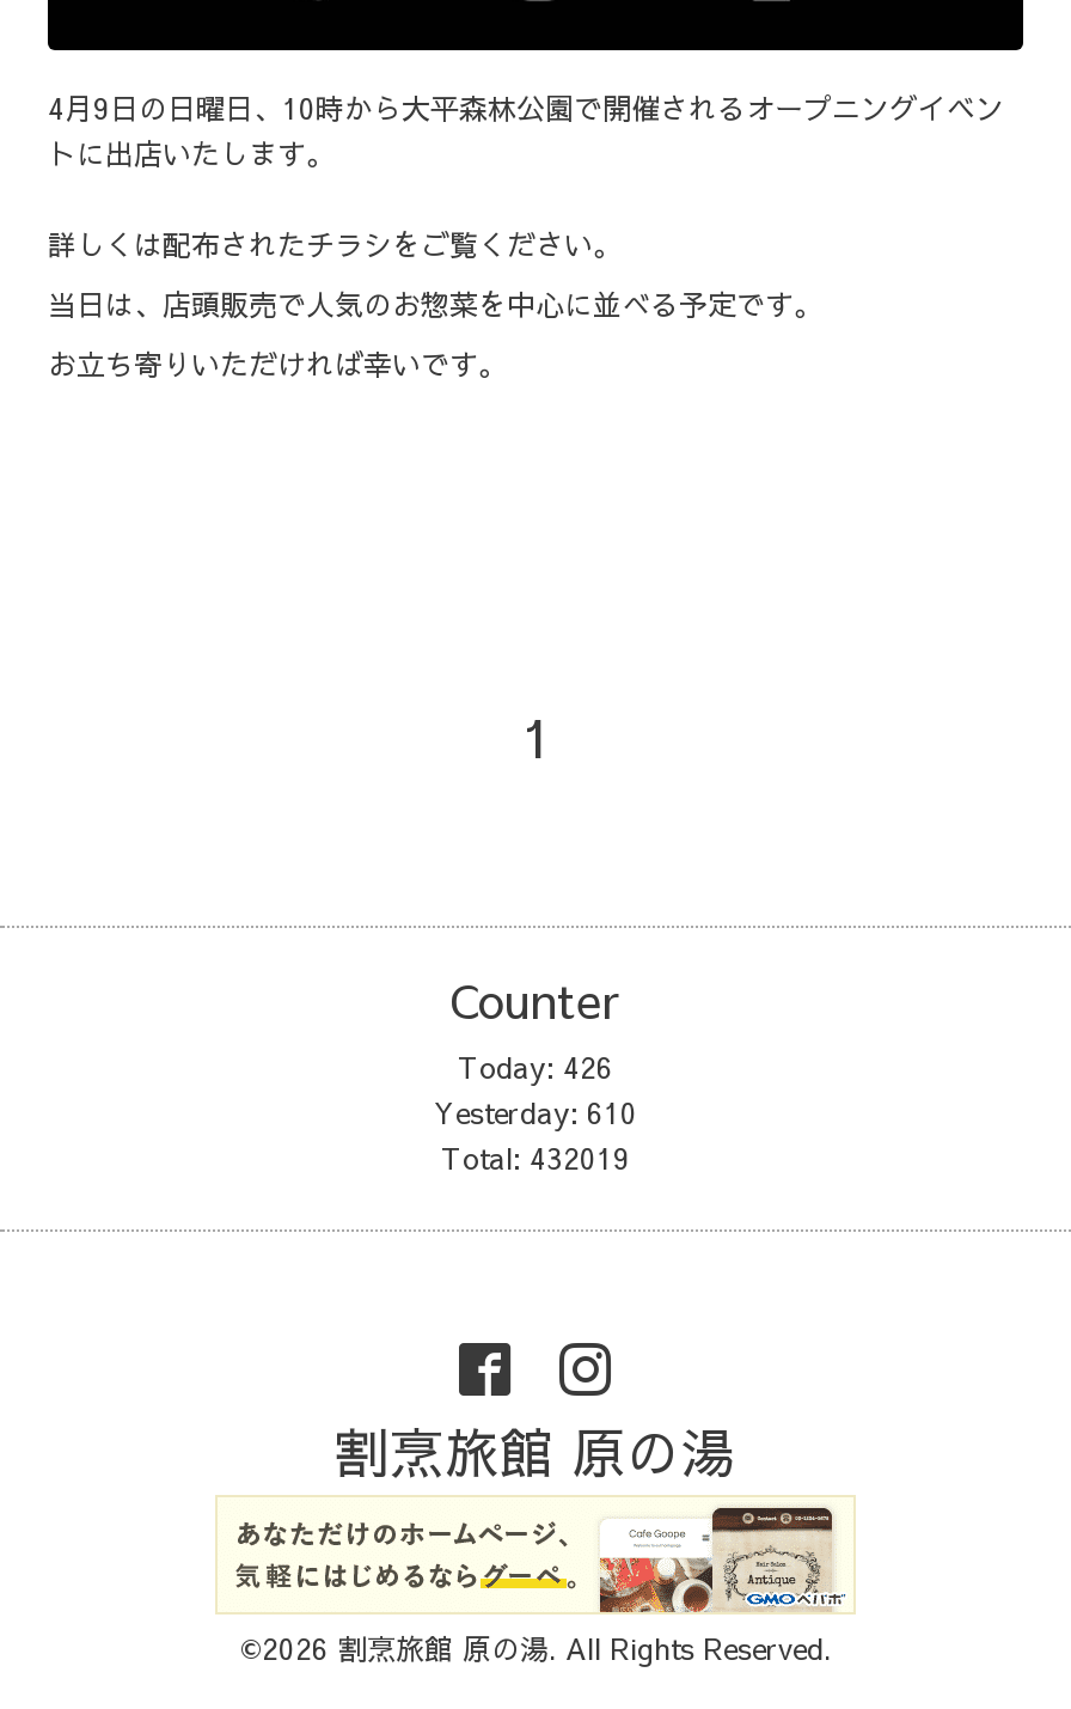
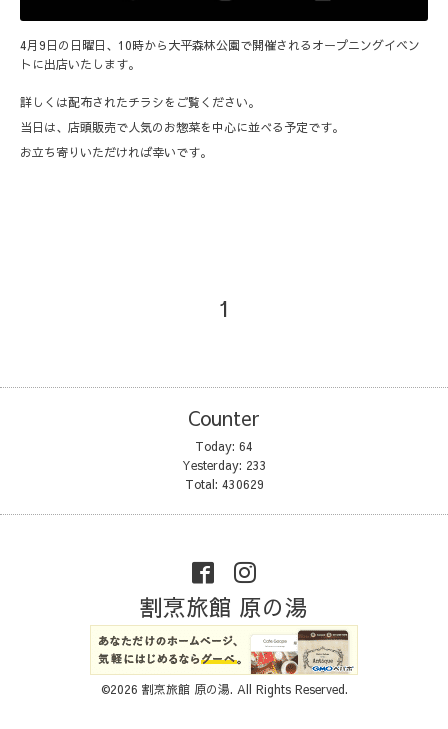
- Today: 426
+ Today: 64

- Yesterday: 610
+ Yesterday: 233

- Total: 432019
+ Total: 430629
